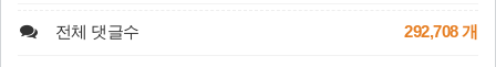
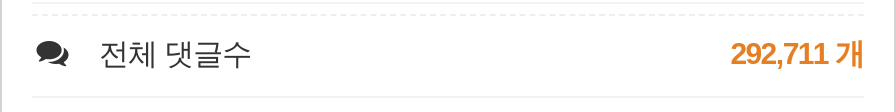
- 292,708 개
+ 292,711 개
